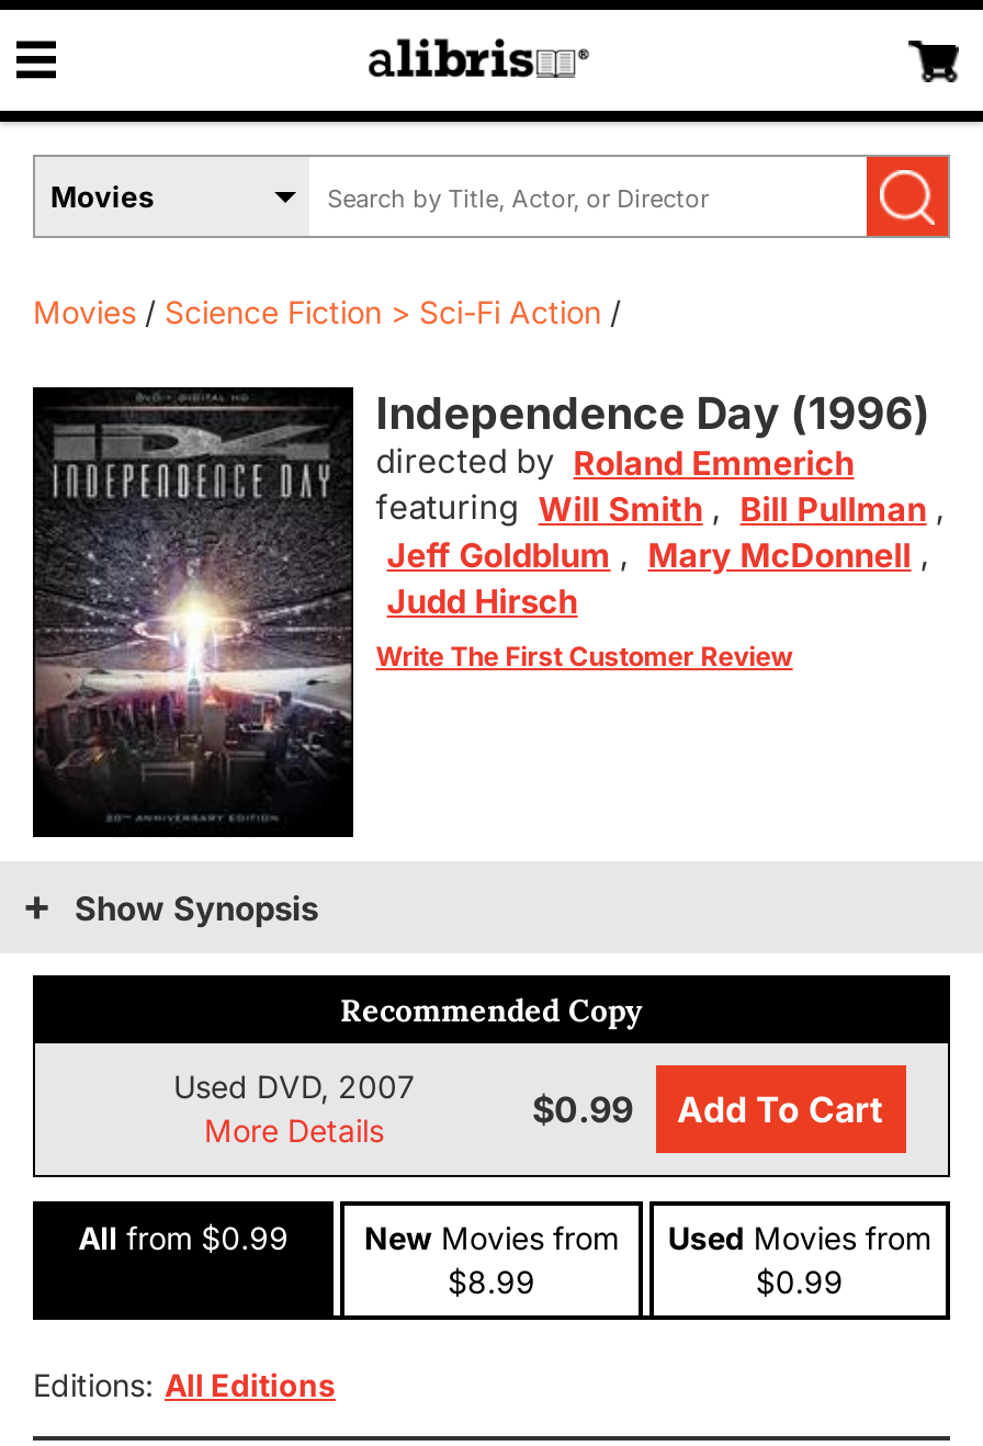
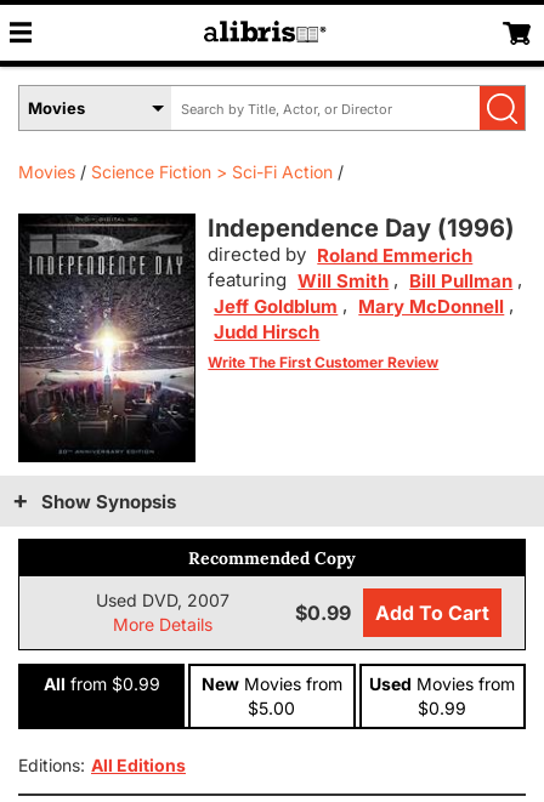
- $8.99
+ $5.00
